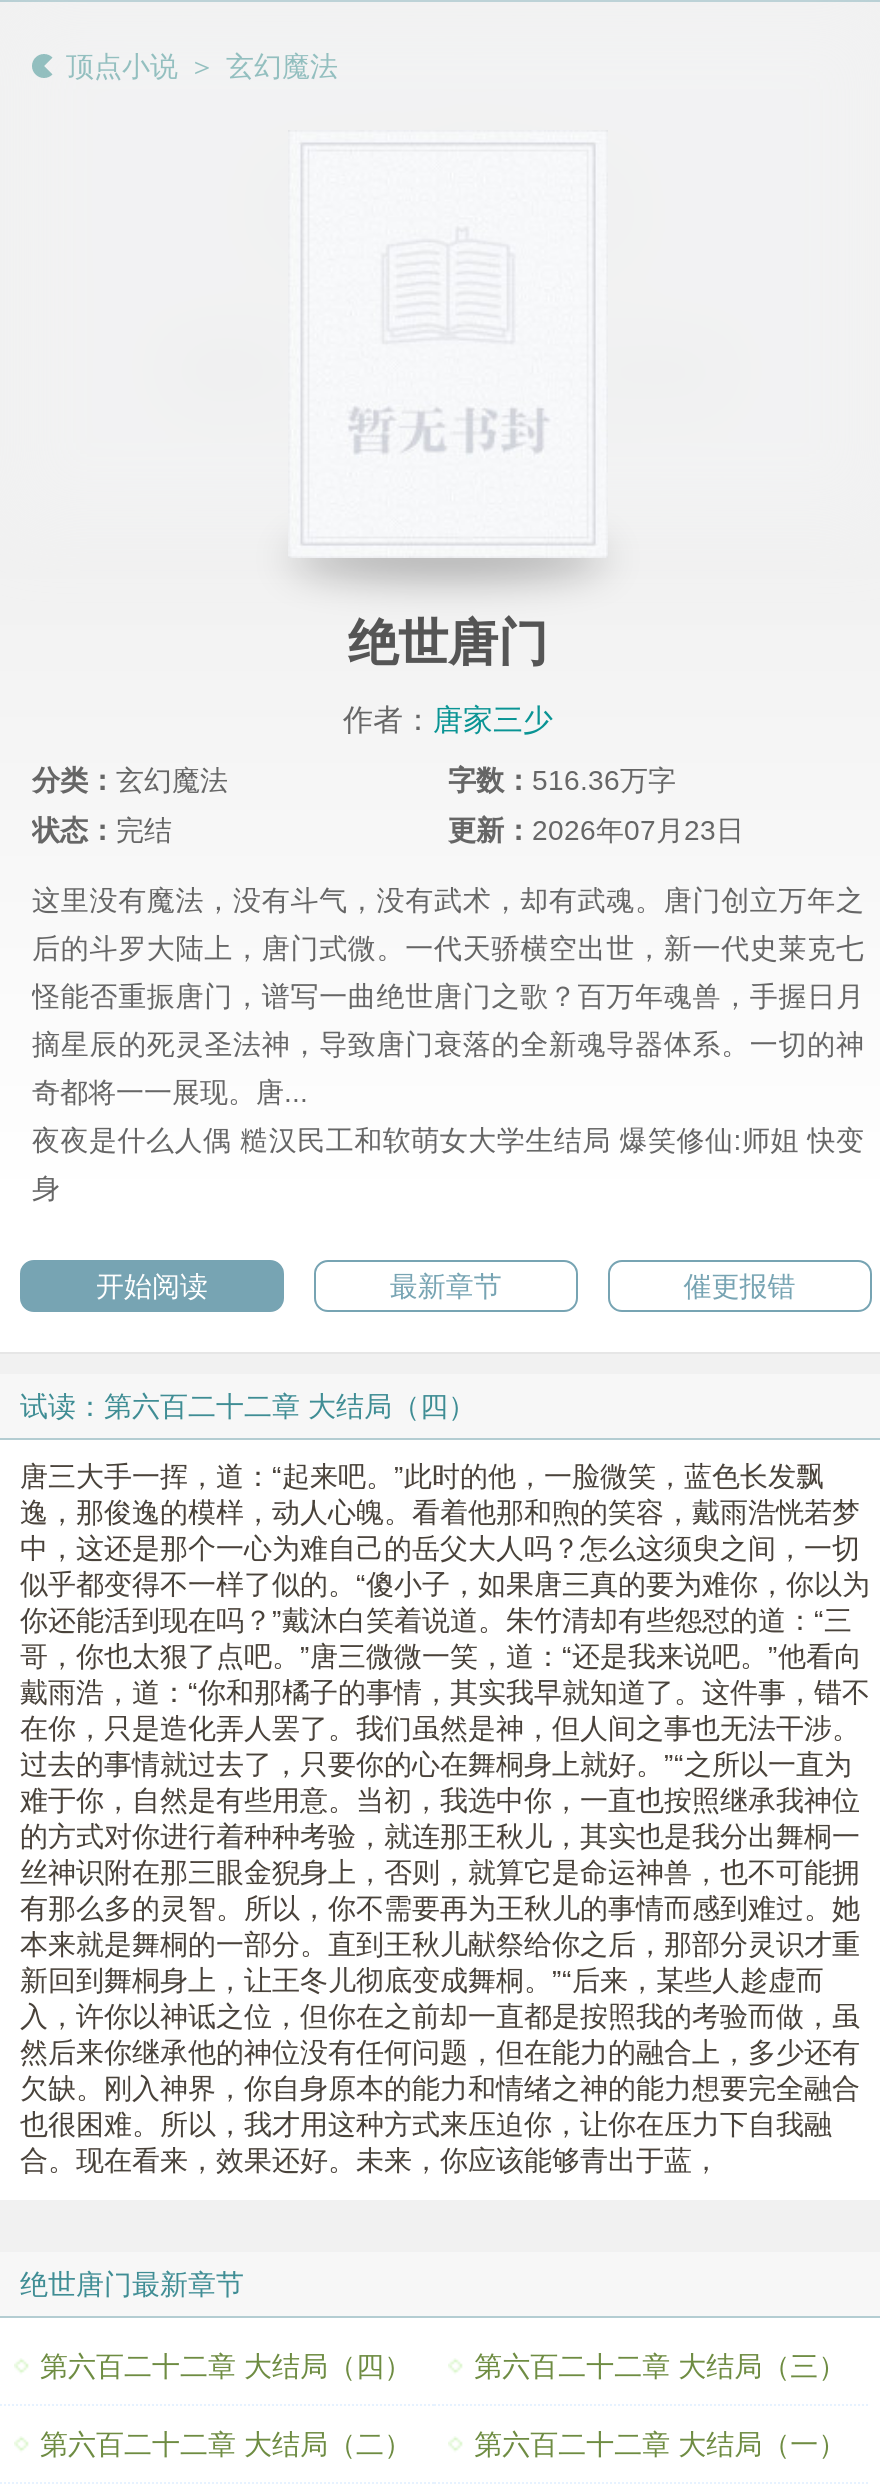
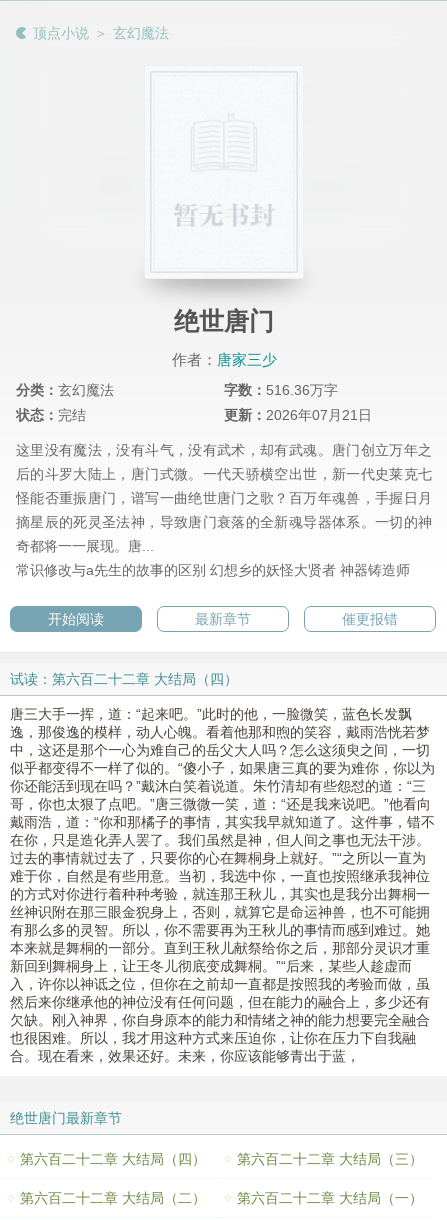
- 更新：2026年07月23日
+ 更新：2026年07月21日

- 夜夜是什么人偶 糙汉民工和软萌女大学生结局 爆笑修仙:师姐 快变
- 身
+ 常识修改与a先生的故事的区别 幻想乡的妖怪大贤者 神器铸造师
